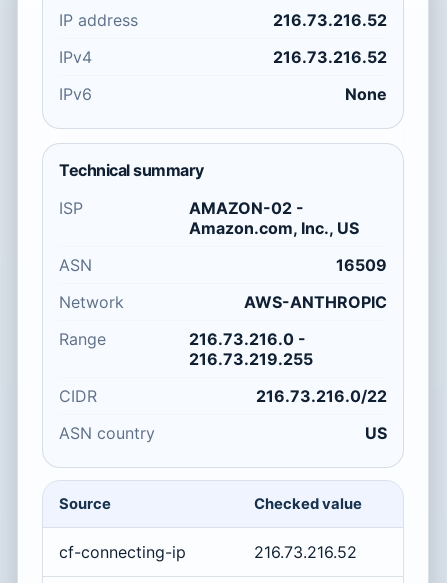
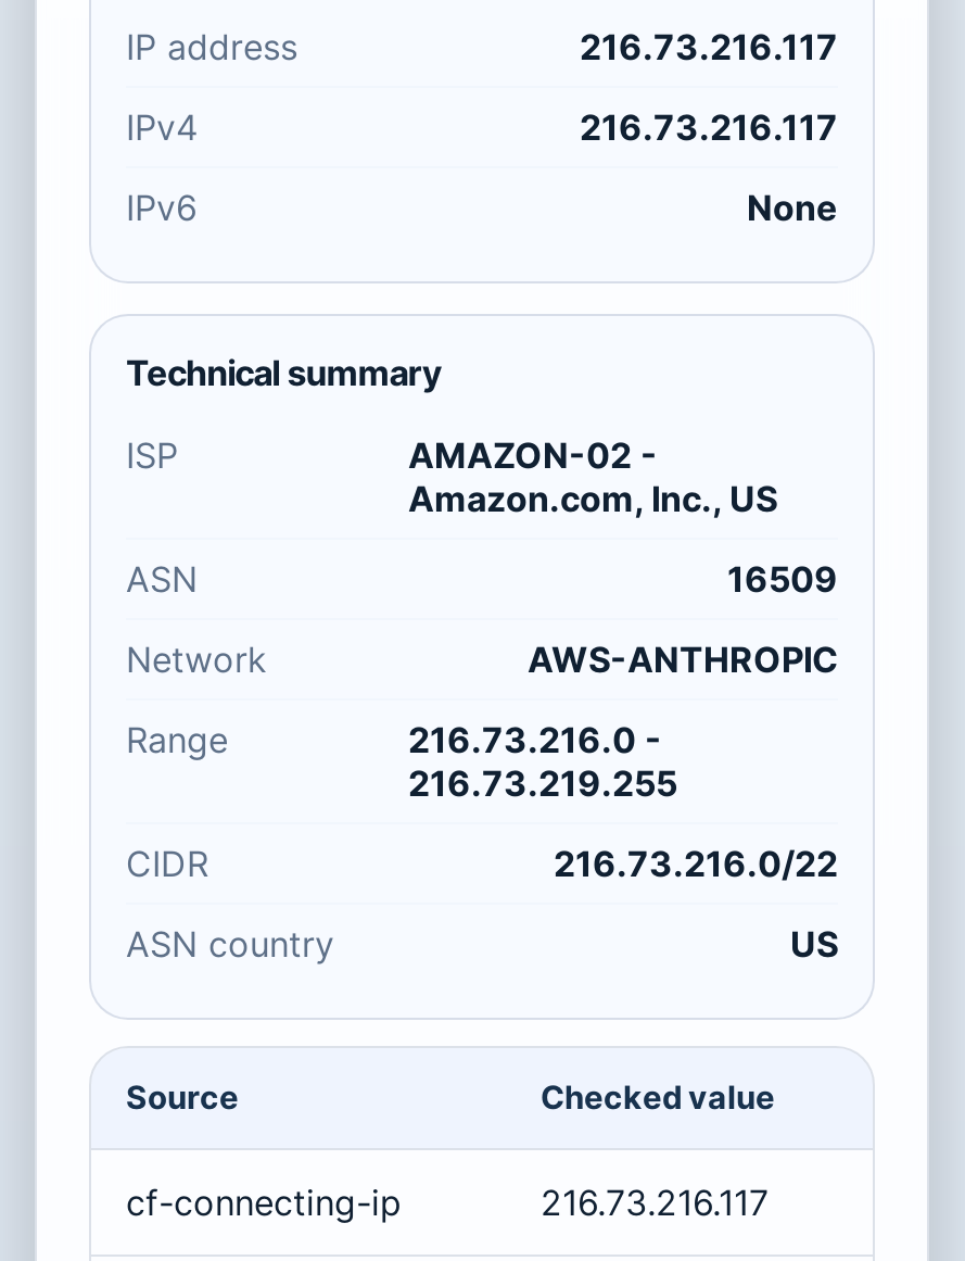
- 216.73.216.52
+ 216.73.216.117

- 216.73.216.52
+ 216.73.216.117

- 216.73.216.52
+ 216.73.216.117
